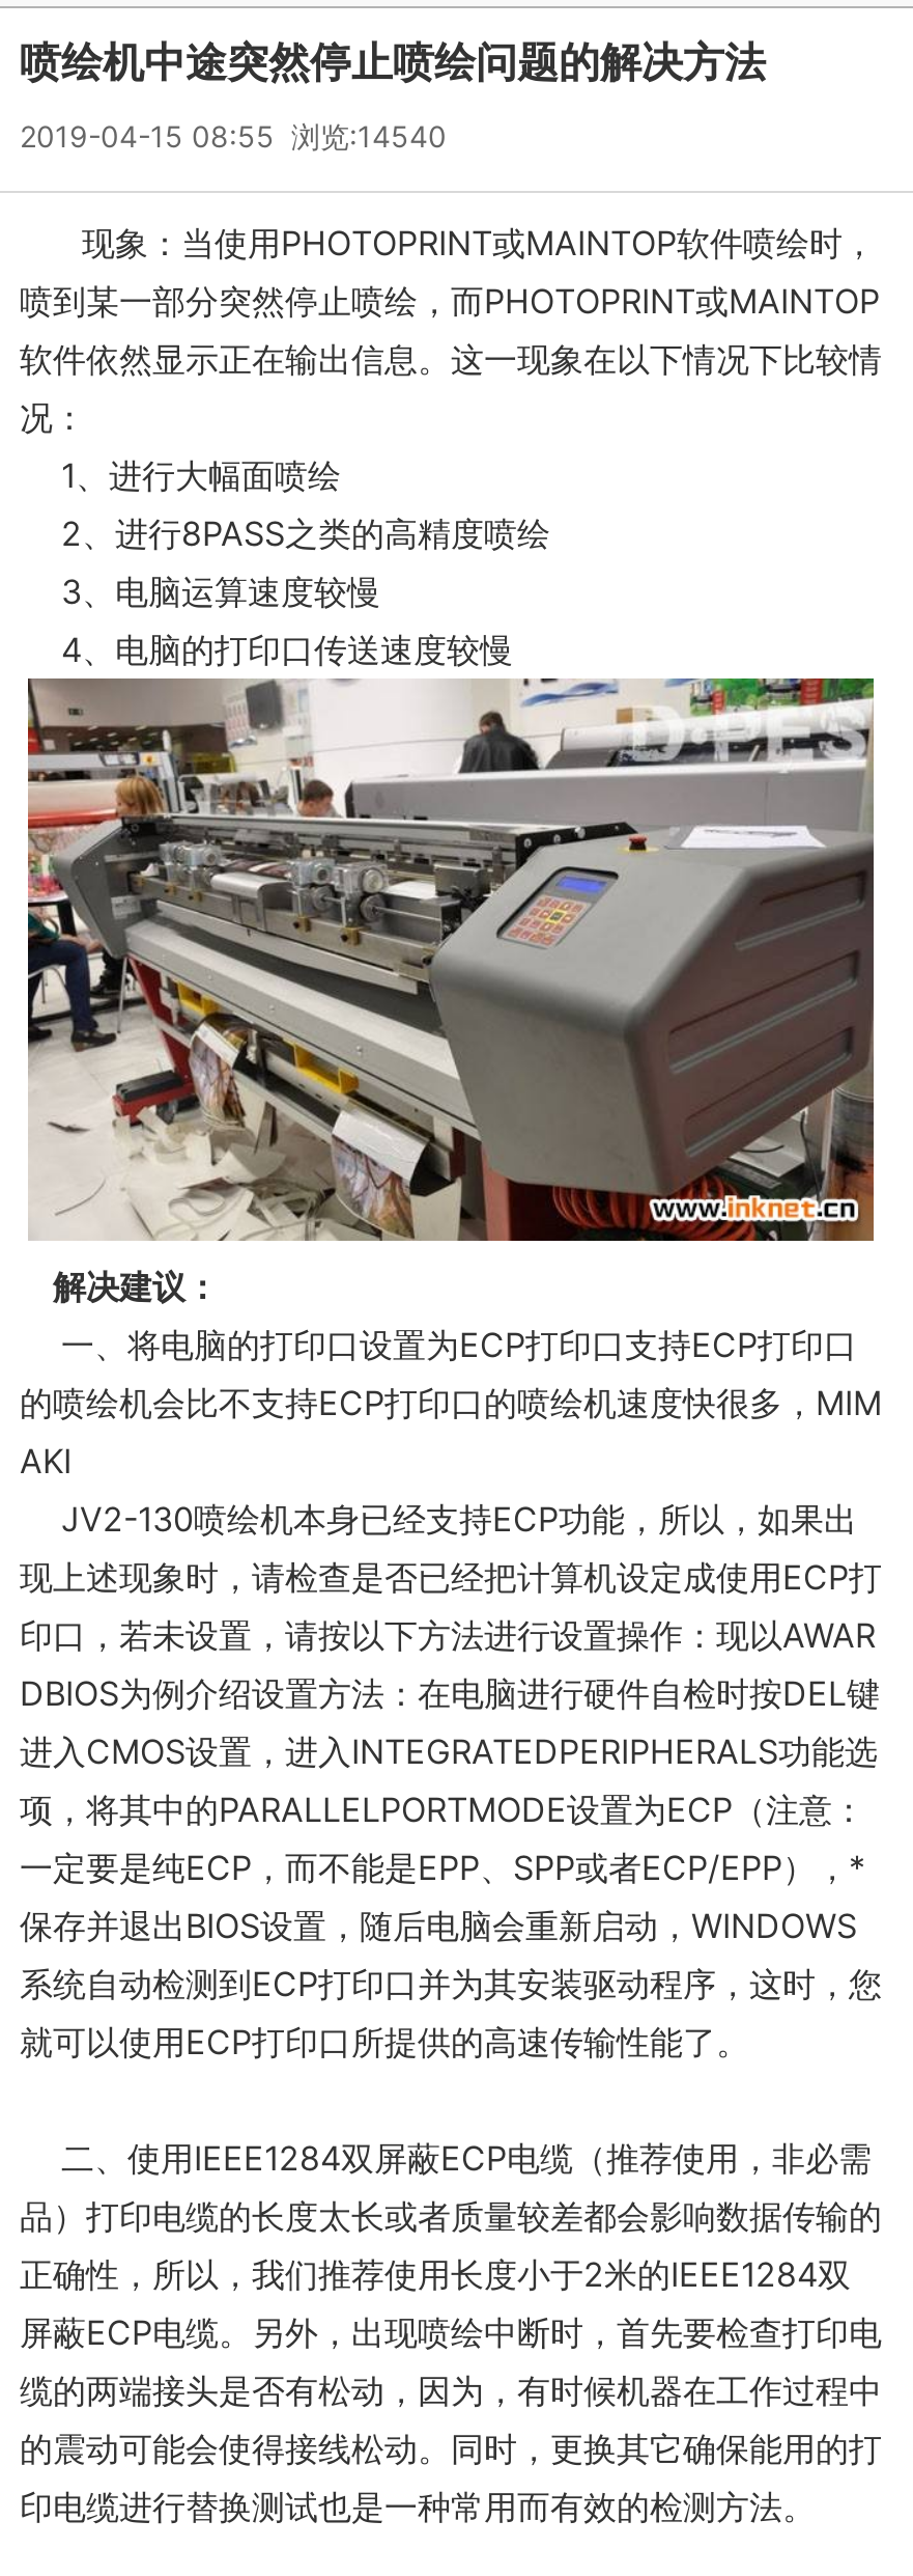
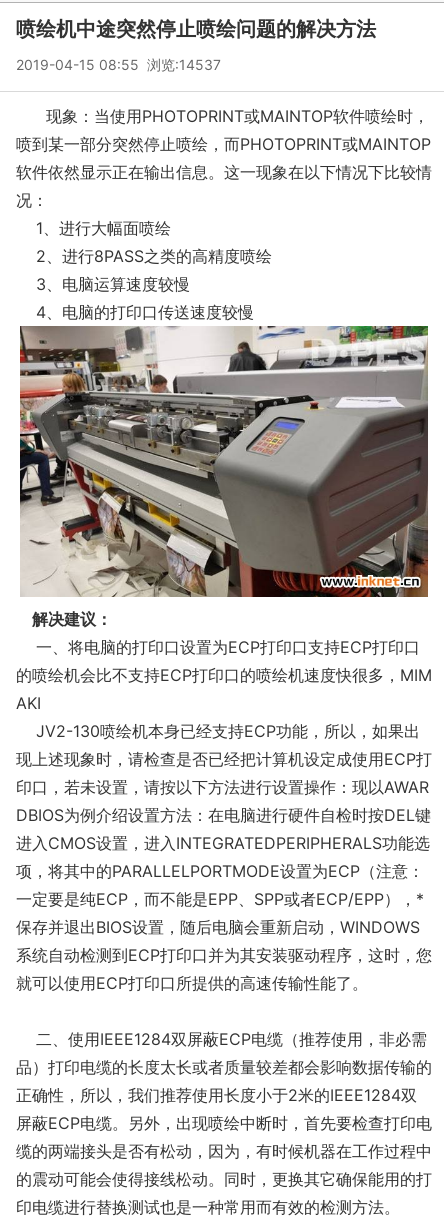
- 2019-04-15 08:55 浏览:14540
+ 2019-04-15 08:55 浏览:14537
